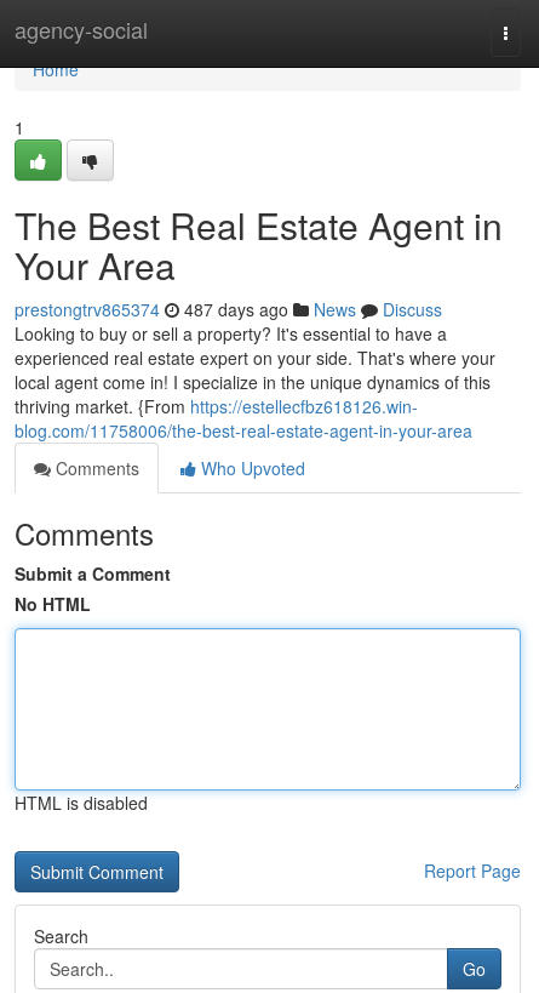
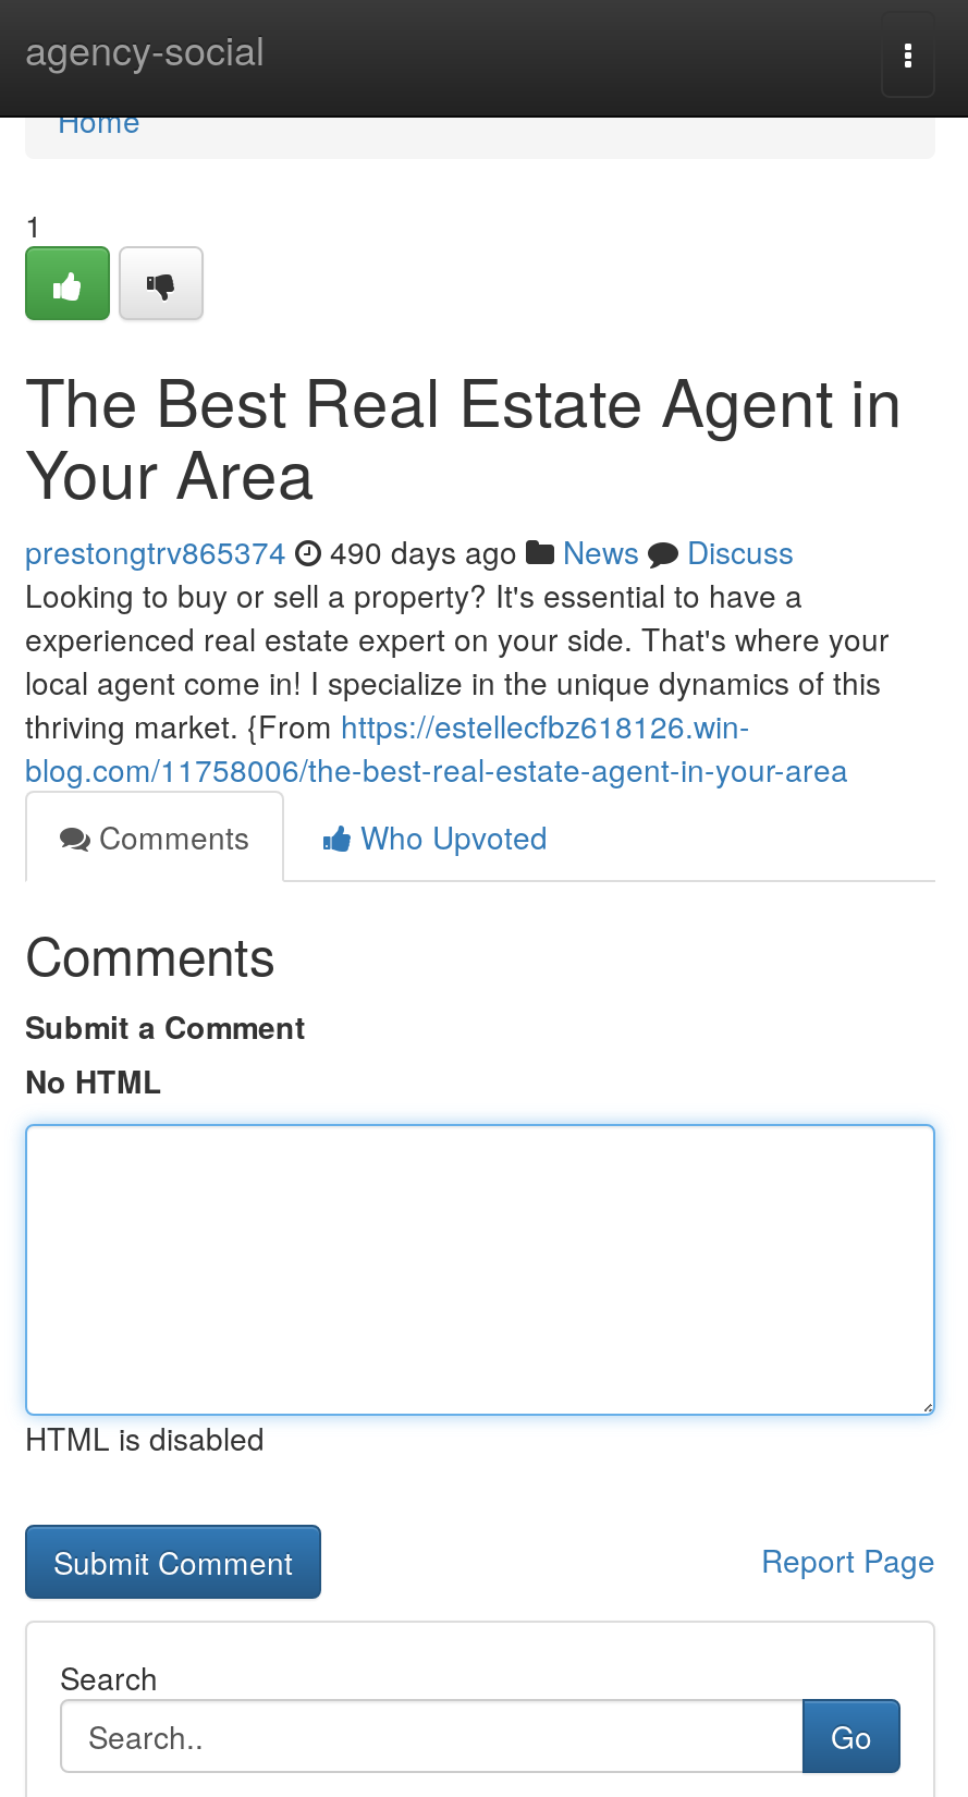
- prestongtrv865374 487 days ago News Discuss
+ prestongtrv865374 490 days ago News Discuss
